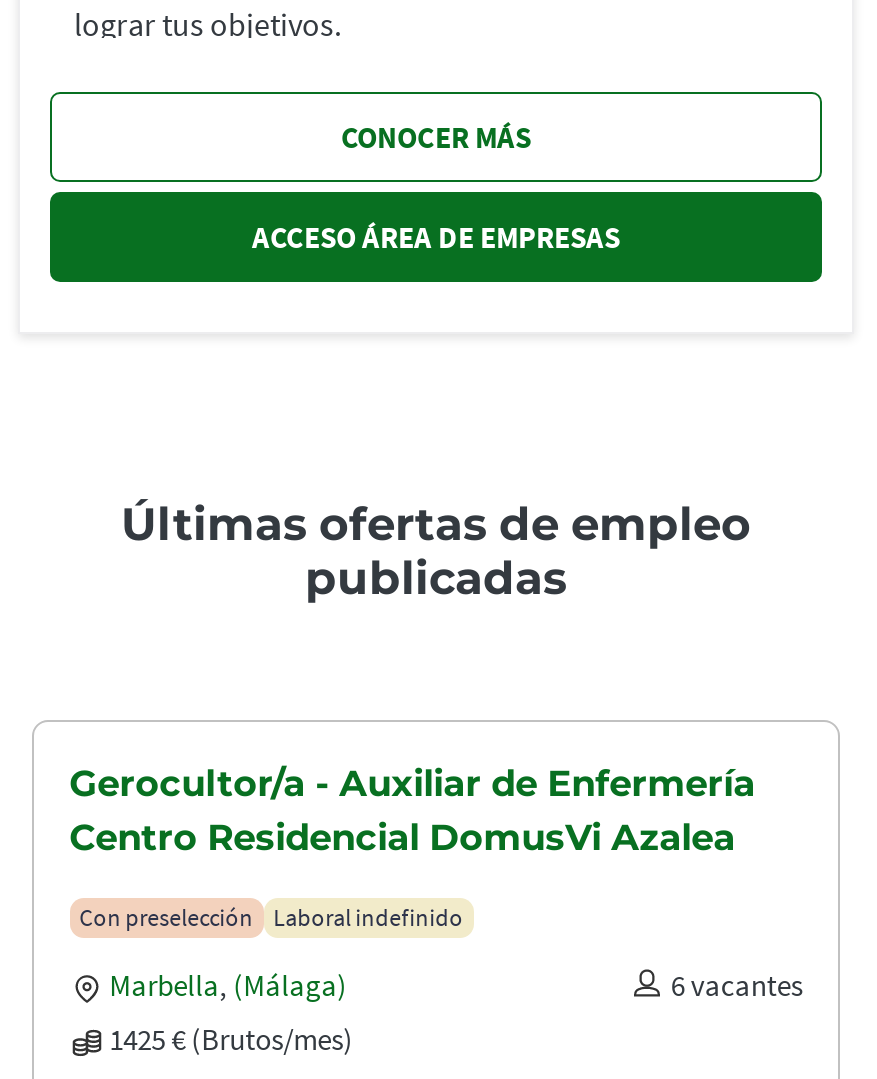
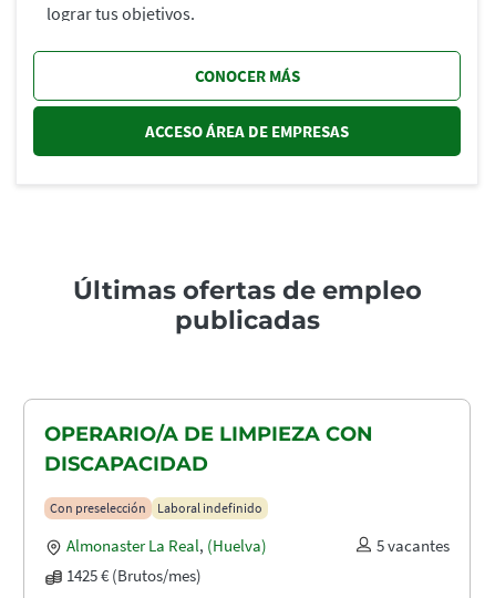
- Gerocultor/a - Auxiliar de Enfermería
- Centro Residencial DomusVi Azalea
+ OPERARIO/A DE LIMPIEZA CON
+ DISCAPACIDAD

- Marbella, (Málaga)
- 6 vacantes
+ Almonaster La Real, (Huelva)
+ 5 vacantes
